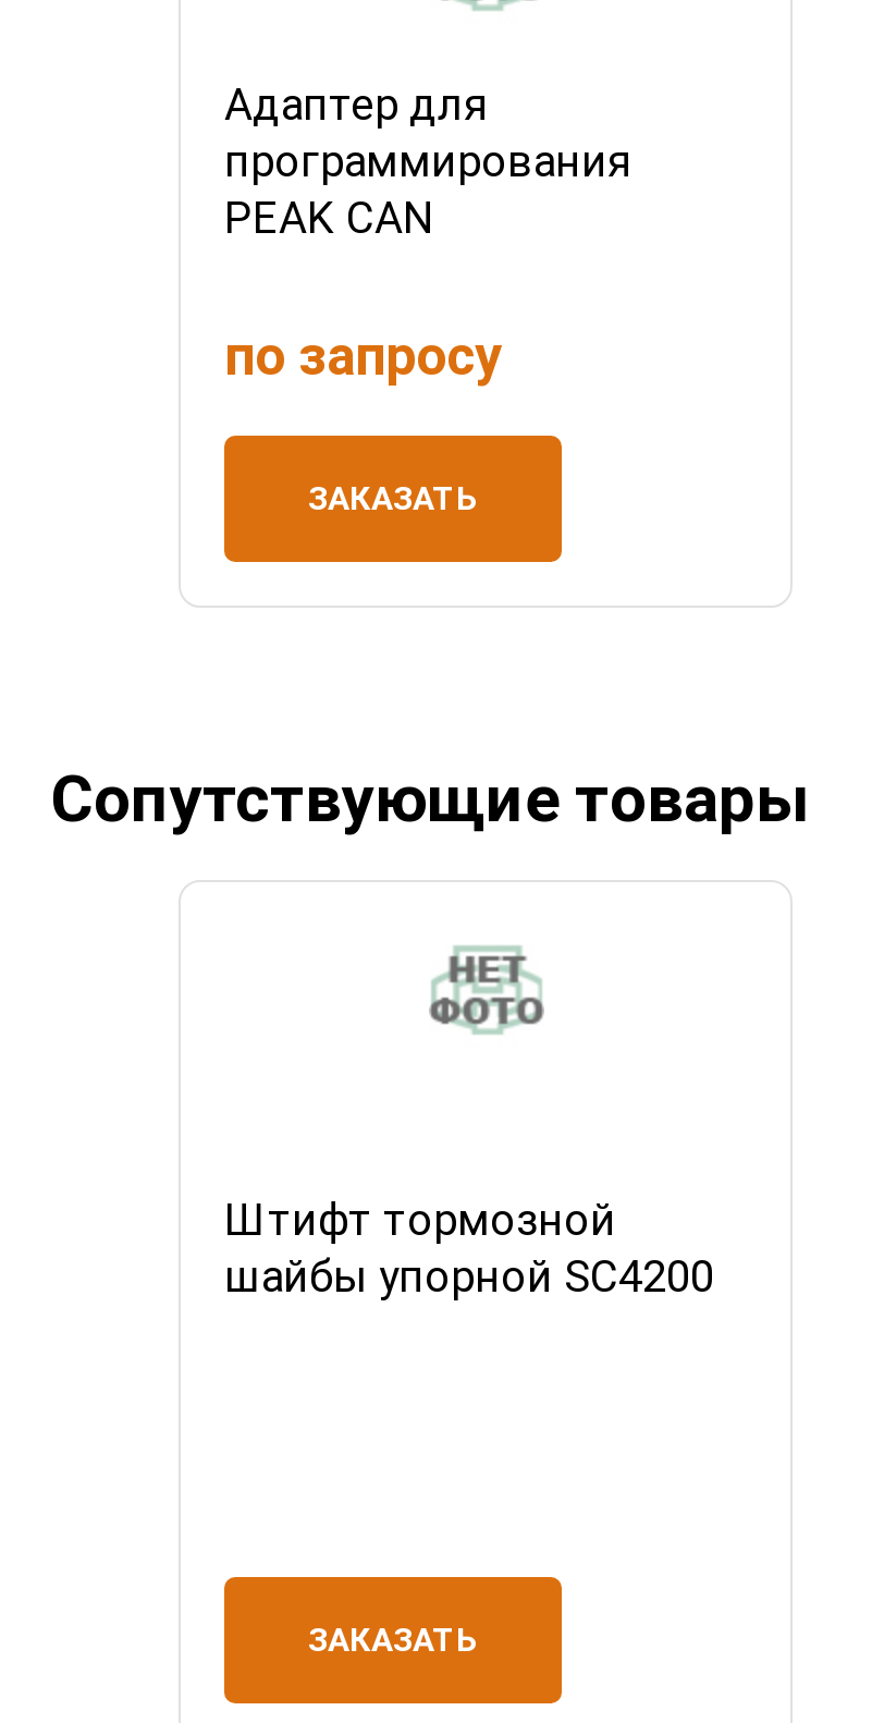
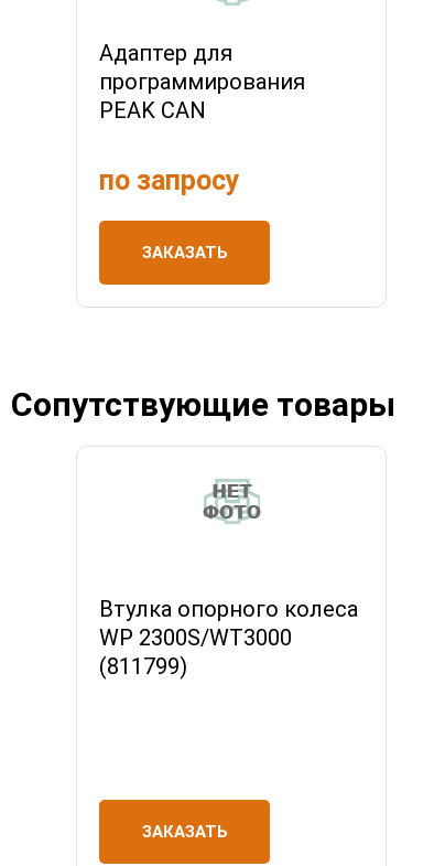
- Штифт тормозной
- шайбы упорной SC4200
+ Втулка опорного колеса
+ WP 2300S/WT3000
+ (811799)
